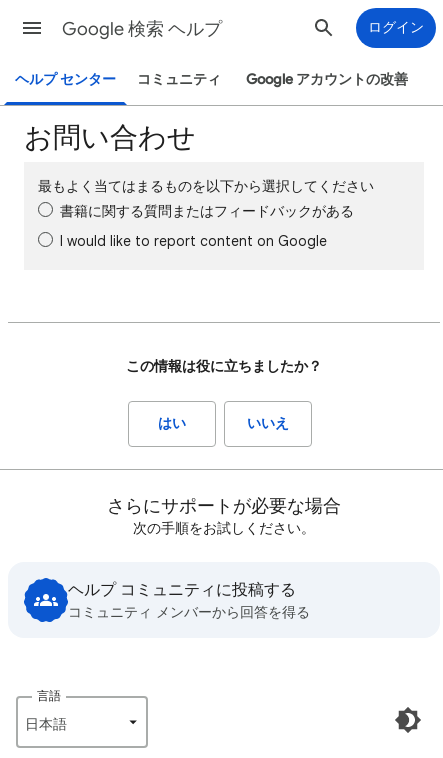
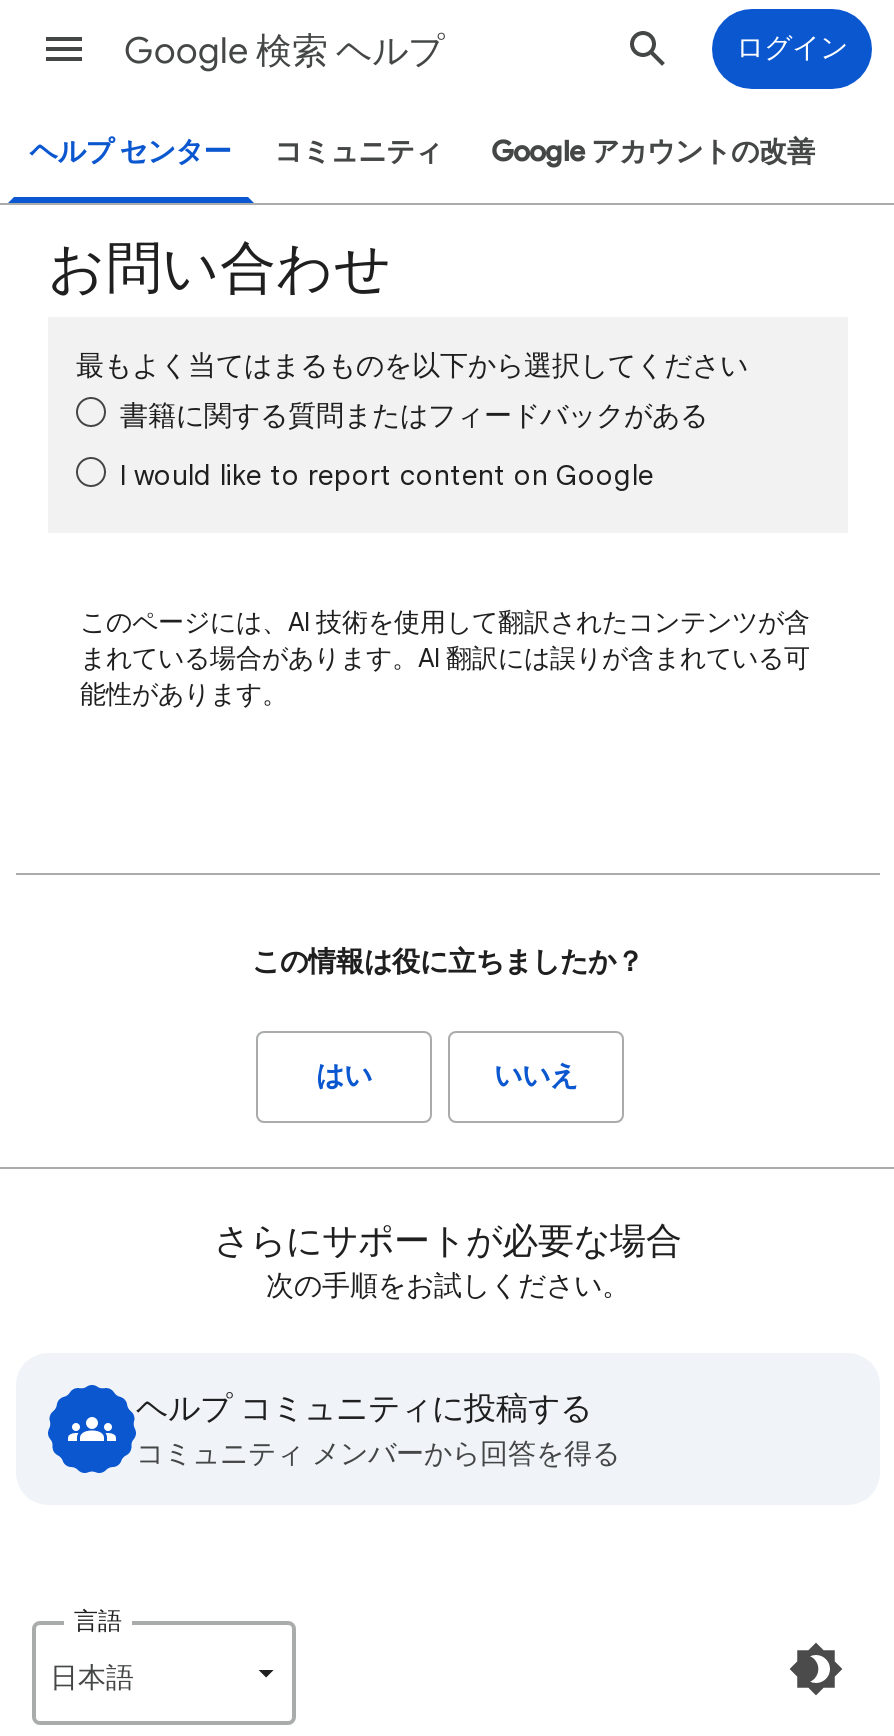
+ このページには、AI 技術を使用して翻訳されたコンテンツが含
+ まれている場合があります。AI 翻訳には誤りが含まれている可
+ 能性があります。
